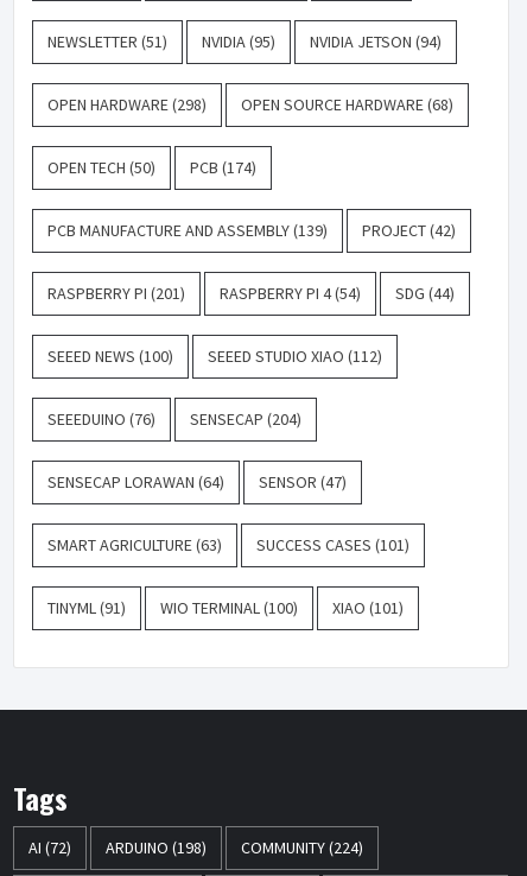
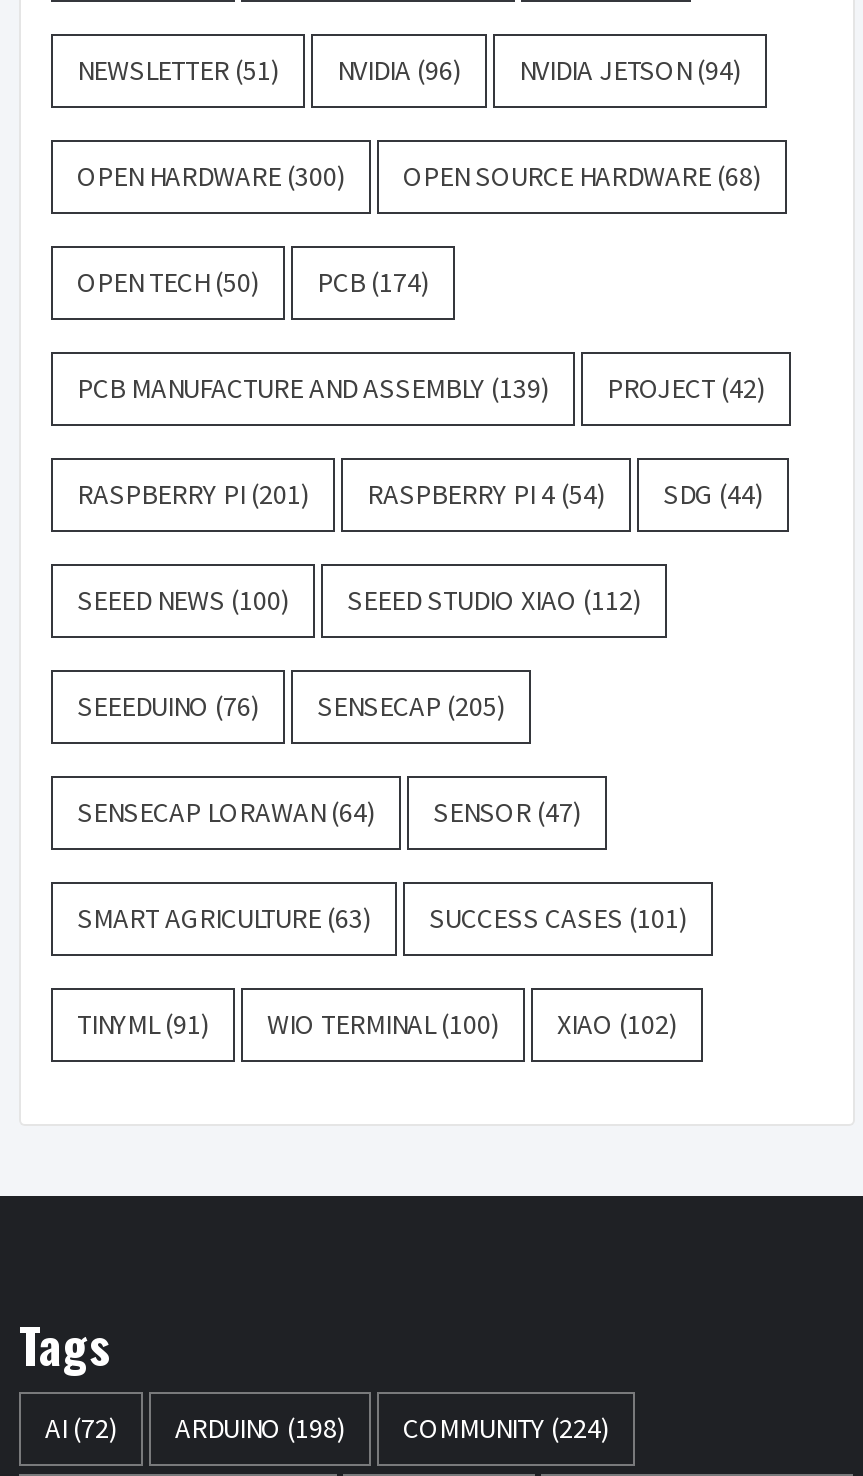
- NEWSLETTER (51) NVIDIA (95) NVIDIA JETSON (94)
+ NEWSLETTER (51) NVIDIA (96) NVIDIA JETSON (94)

- OPEN HARDWARE (298)
+ OPEN HARDWARE (300)

- SEEEDUINO (76) SENSECAP (204)
+ SEEEDUINO (76) SENSECAP (205)

- TINYML(91) WIO TERMINAL(100) XIAO (101)
+ TINYML(91) WIO TERMINAL(100) XIAO (102)
